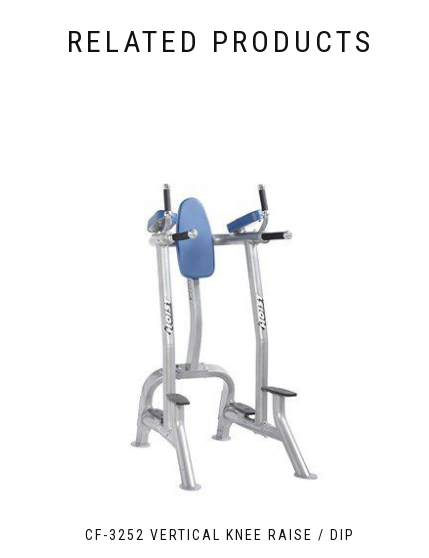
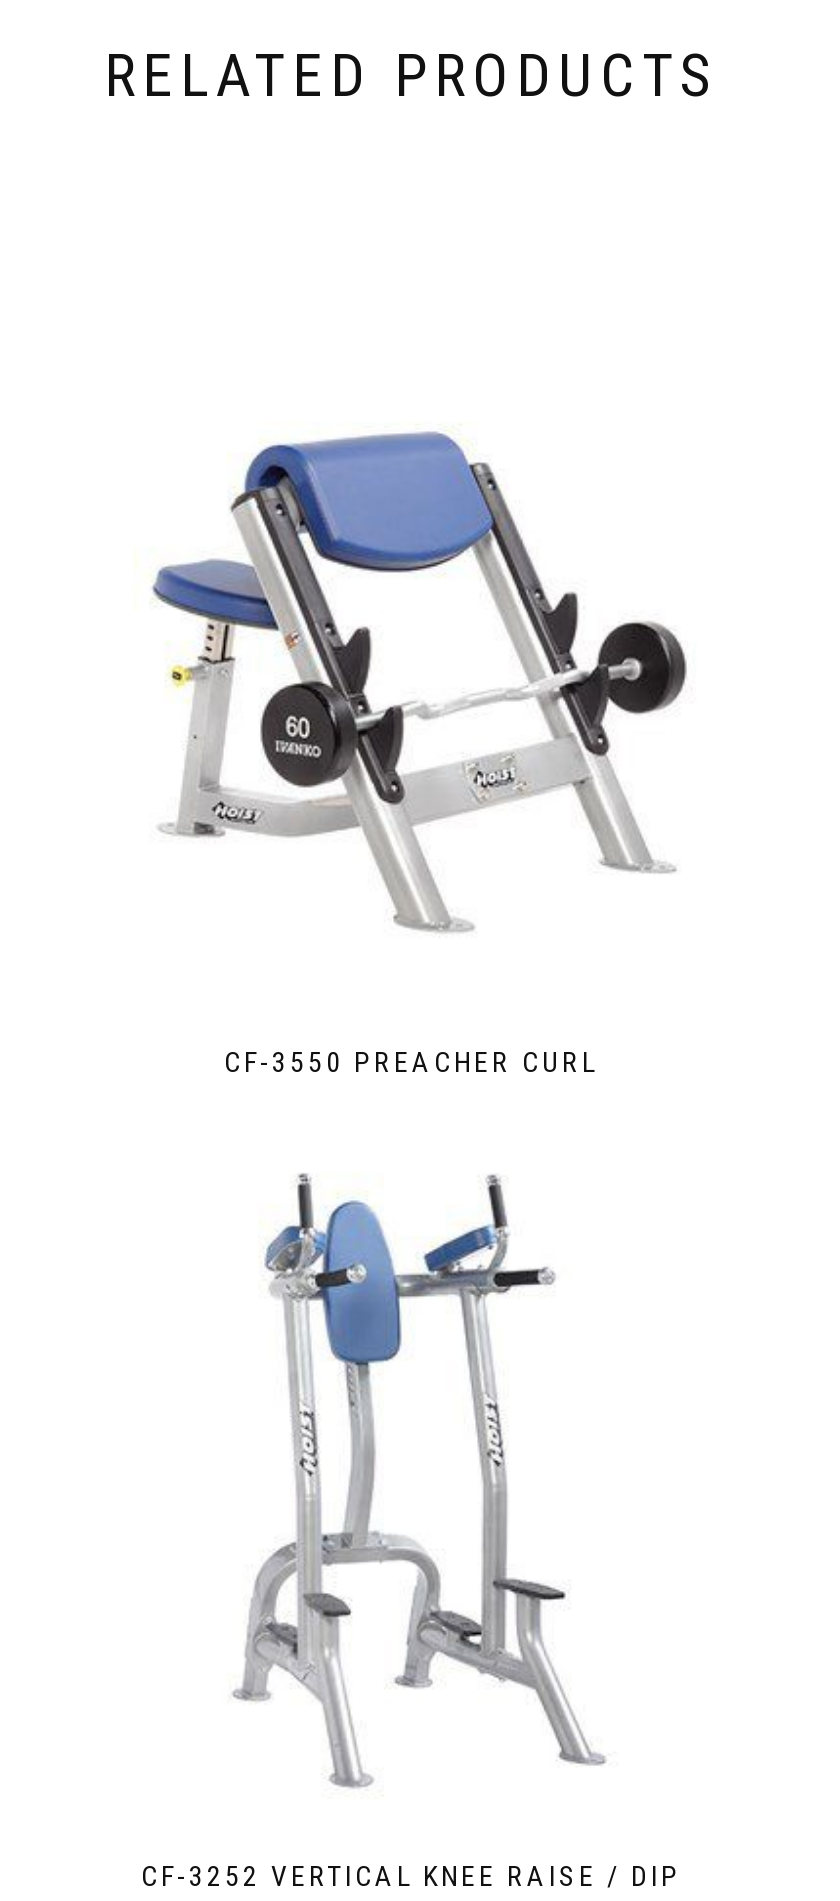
+ [image]

+ CF-3550 PREACHER CURL
